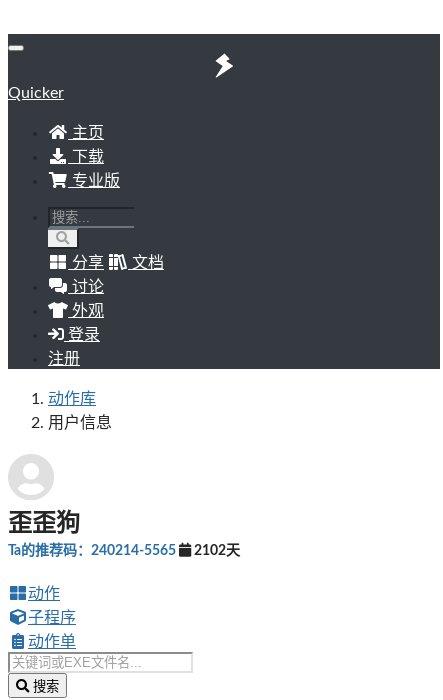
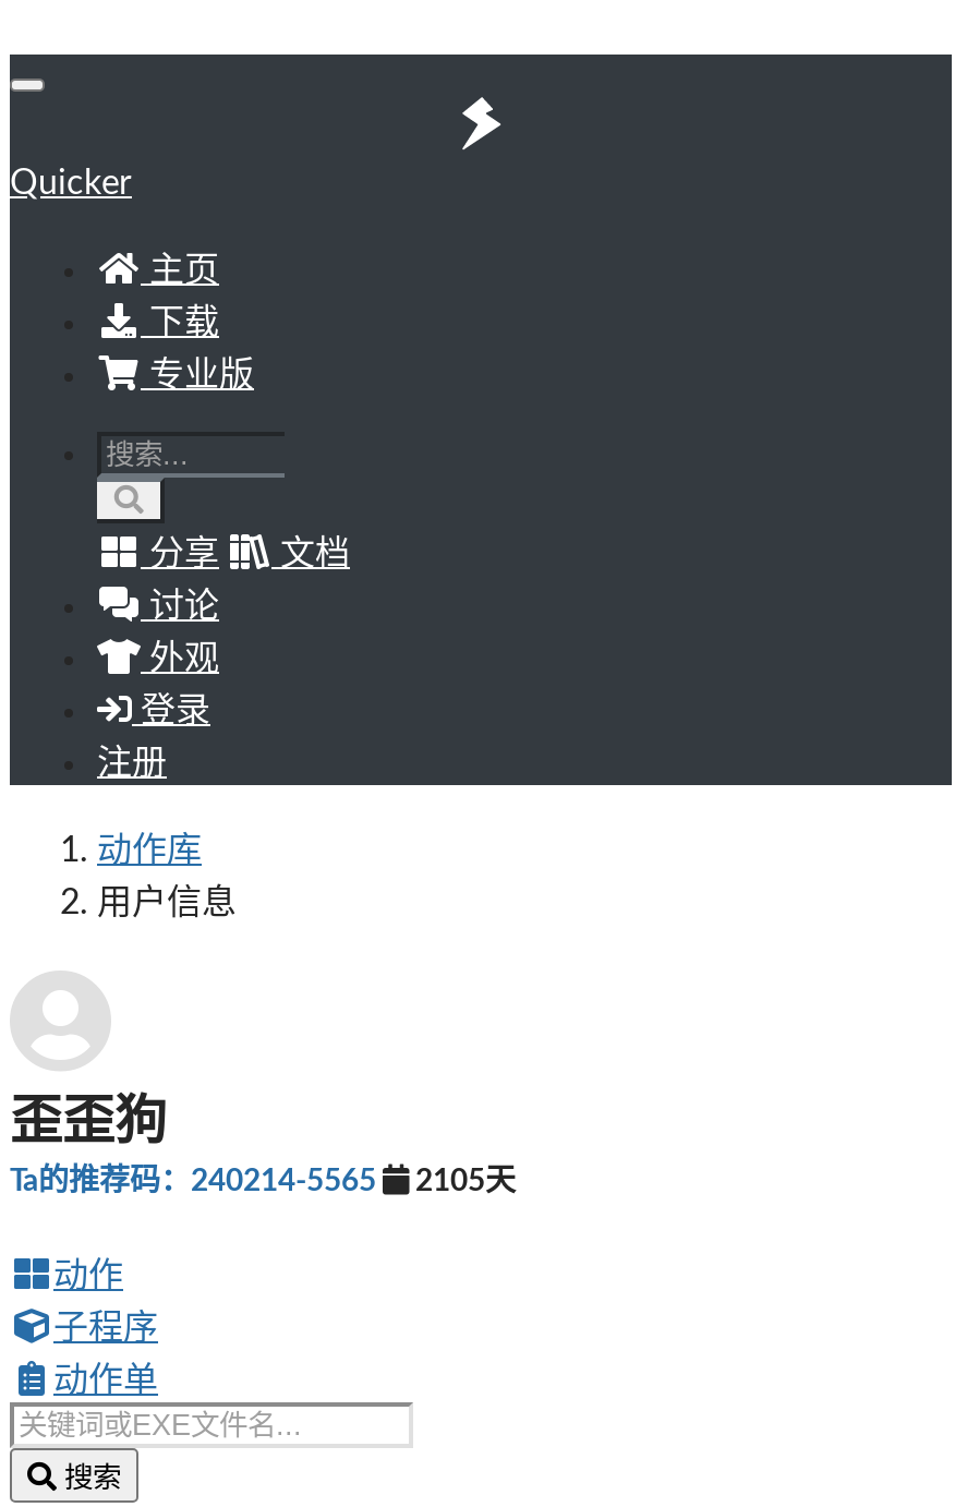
- Ta的推荐码：240214-5565 2102天
+ Ta的推荐码：240214-5565 2105天
